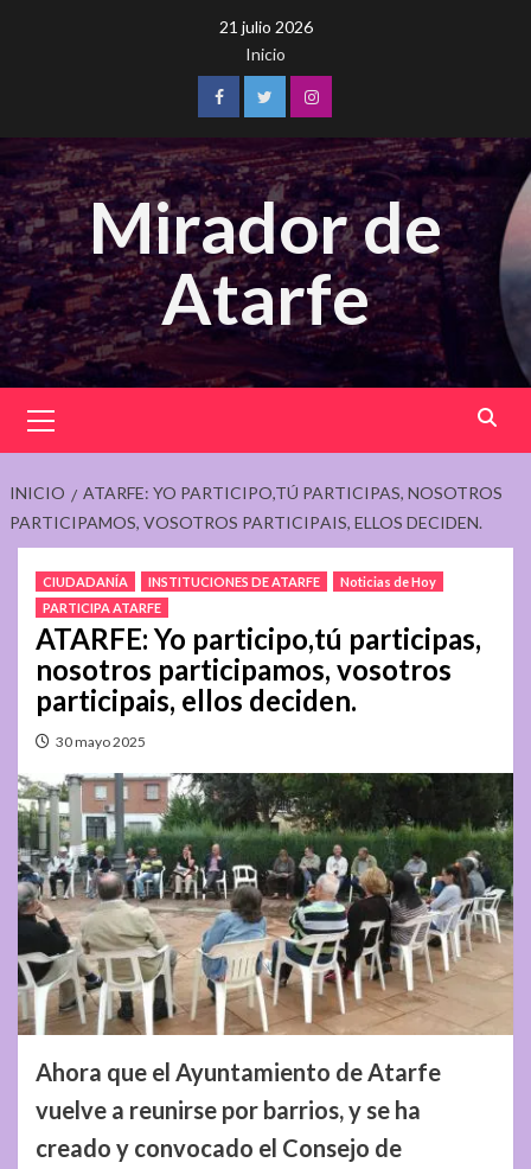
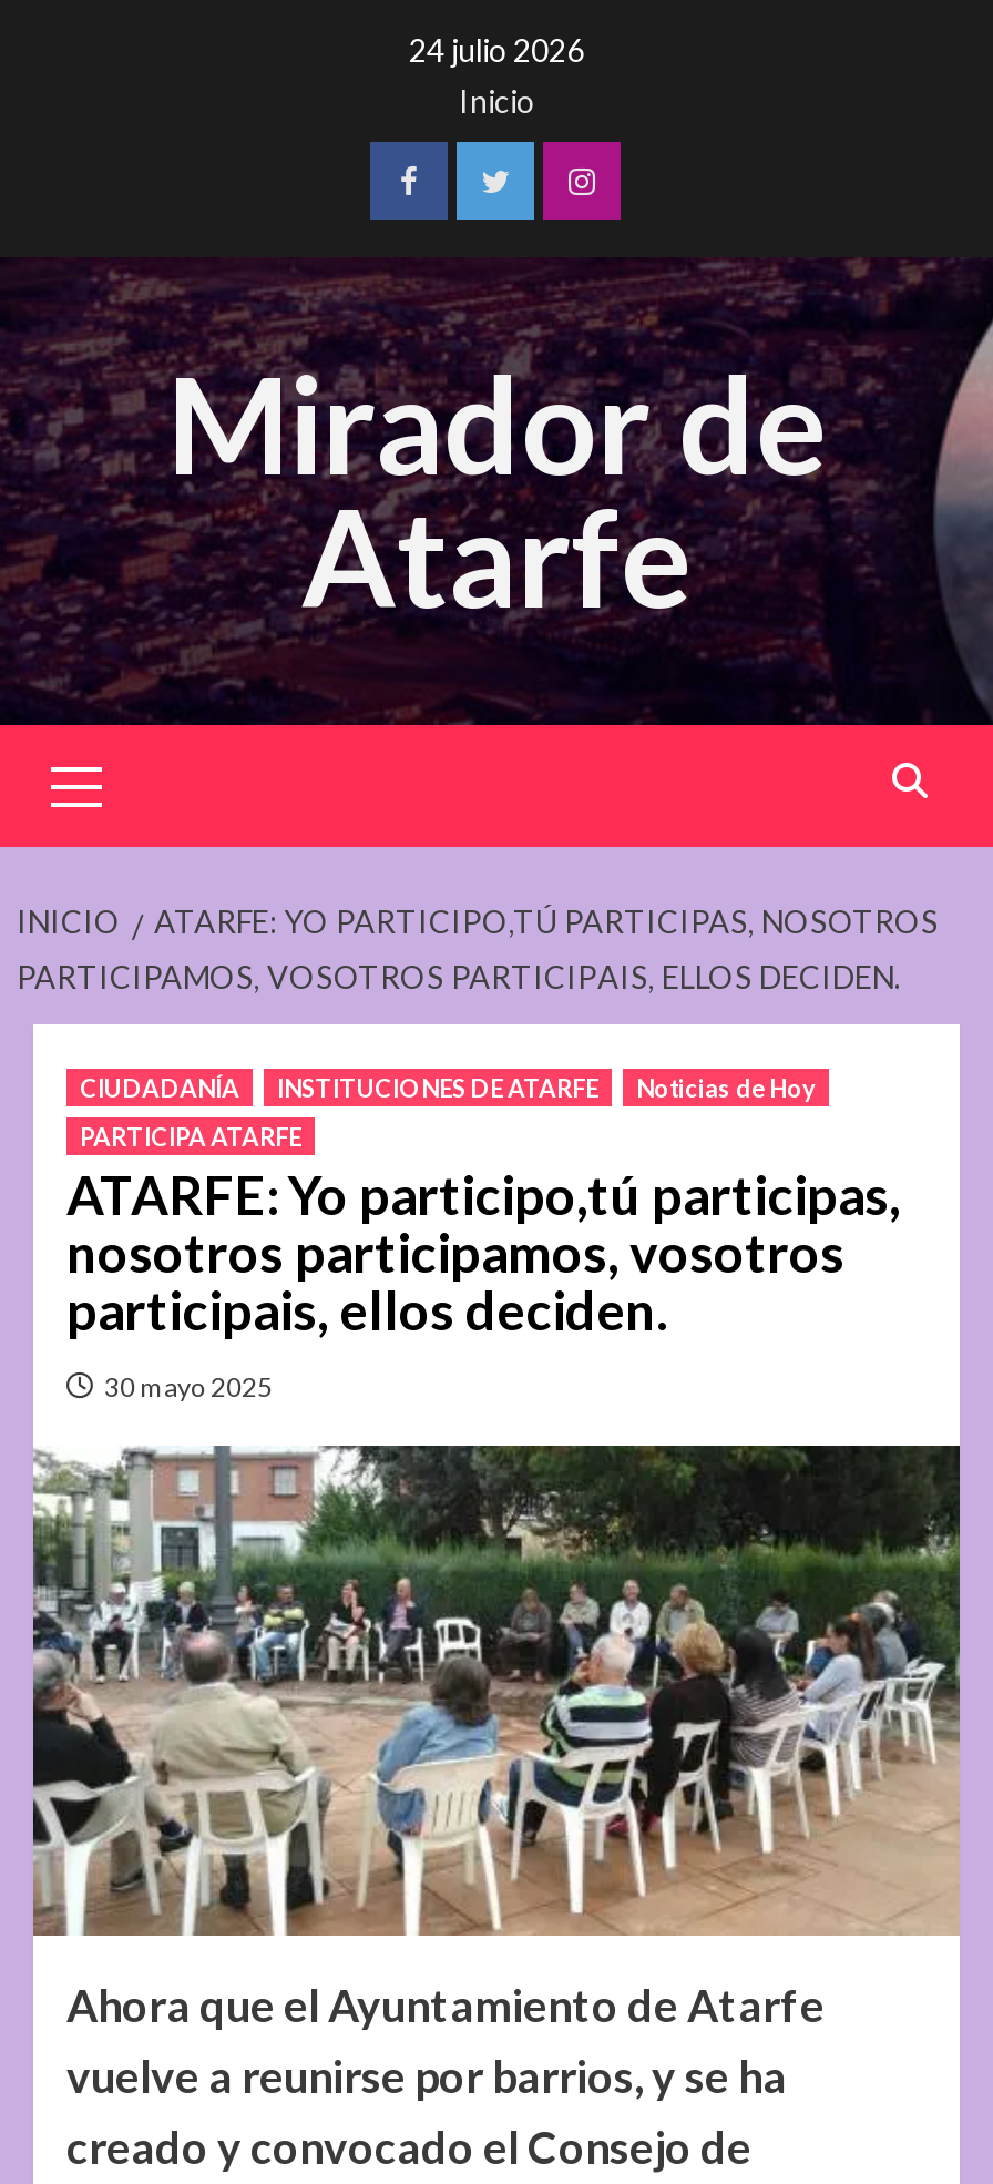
- 21 julio 2026
+ 24 julio 2026
